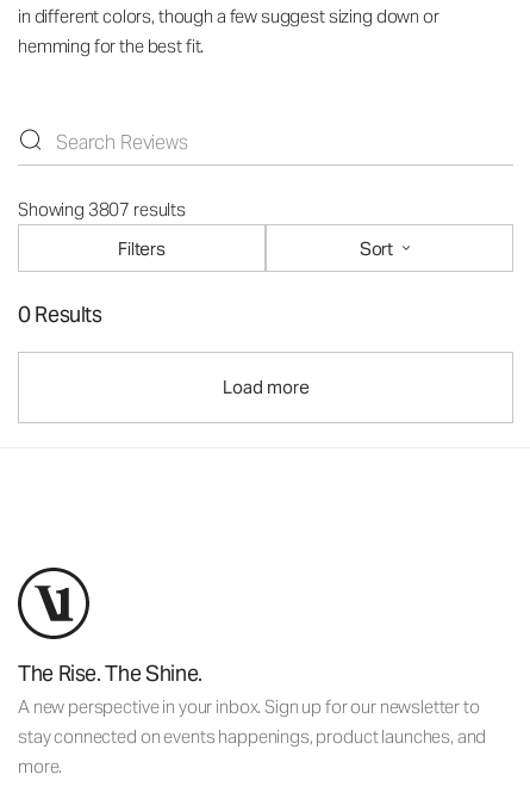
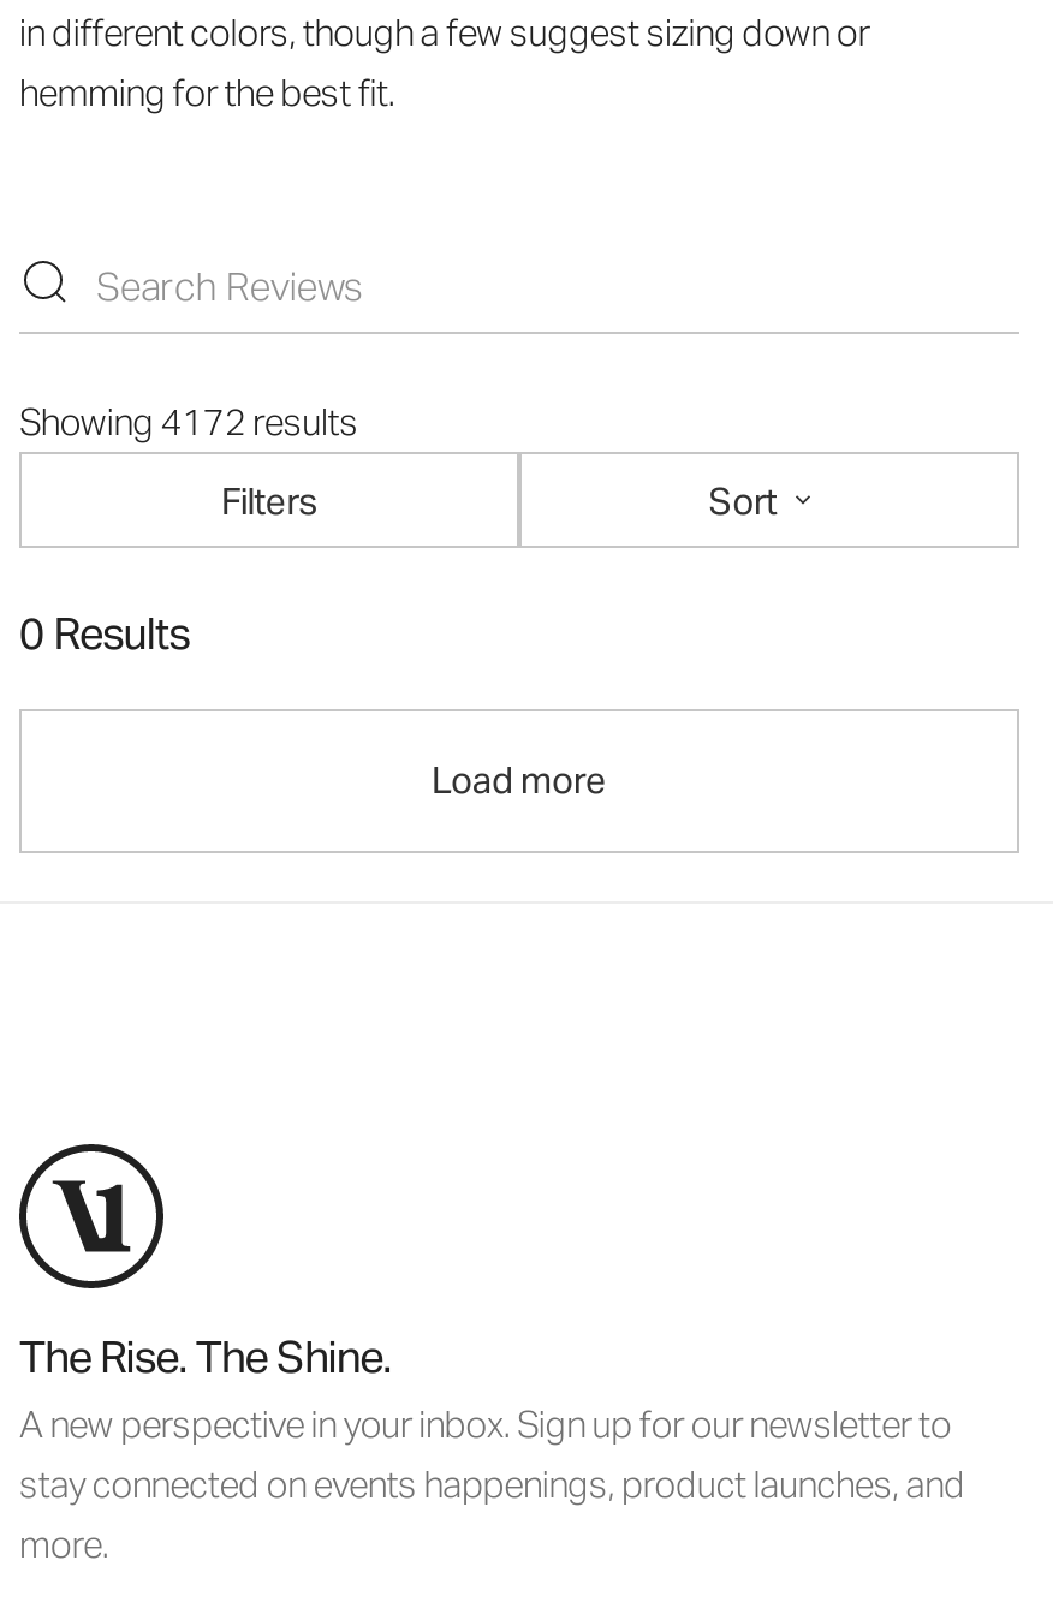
- Showing 3807 results
+ Showing 4172 results
